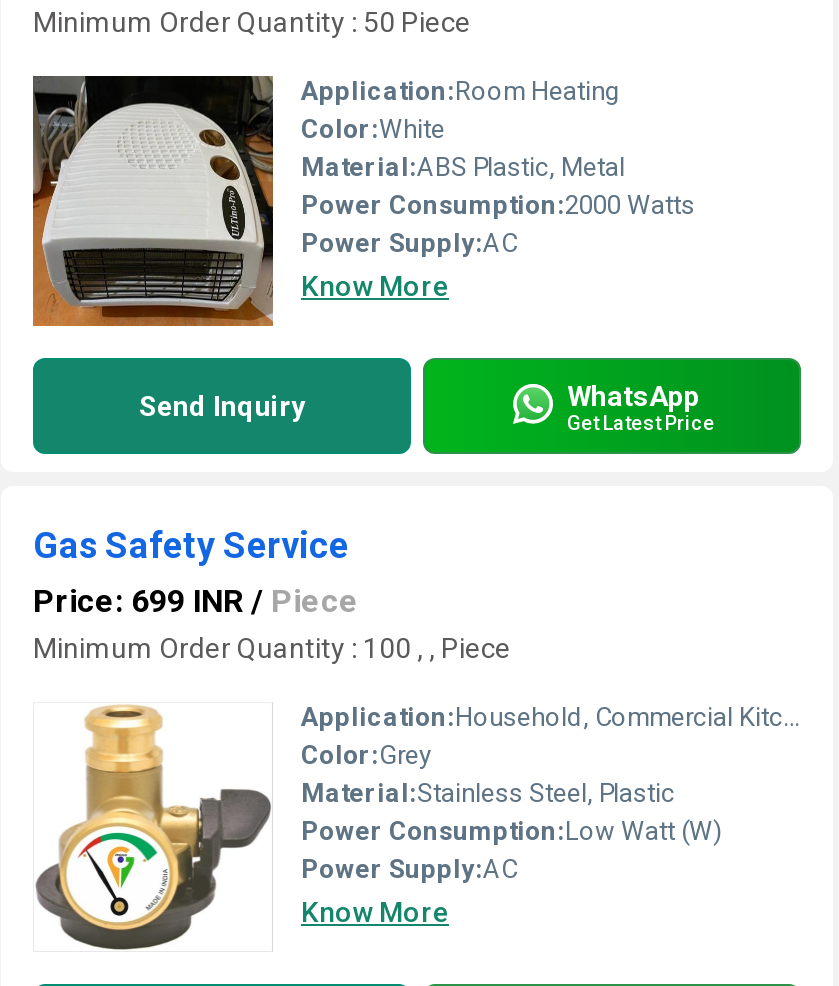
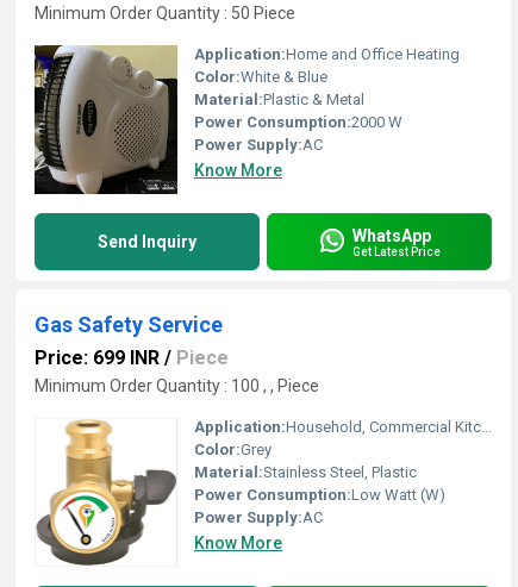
- [image]
- Application:Room Heating
- Color:White
- Material:ABS Plastic, Metal
- Power Consumption:2000 Watts
+ [image]
+ Application:Home and Office Heating
+ Color:White & Blue
+ Material:Plastic & Metal
+ Power Consumption:2000 W
